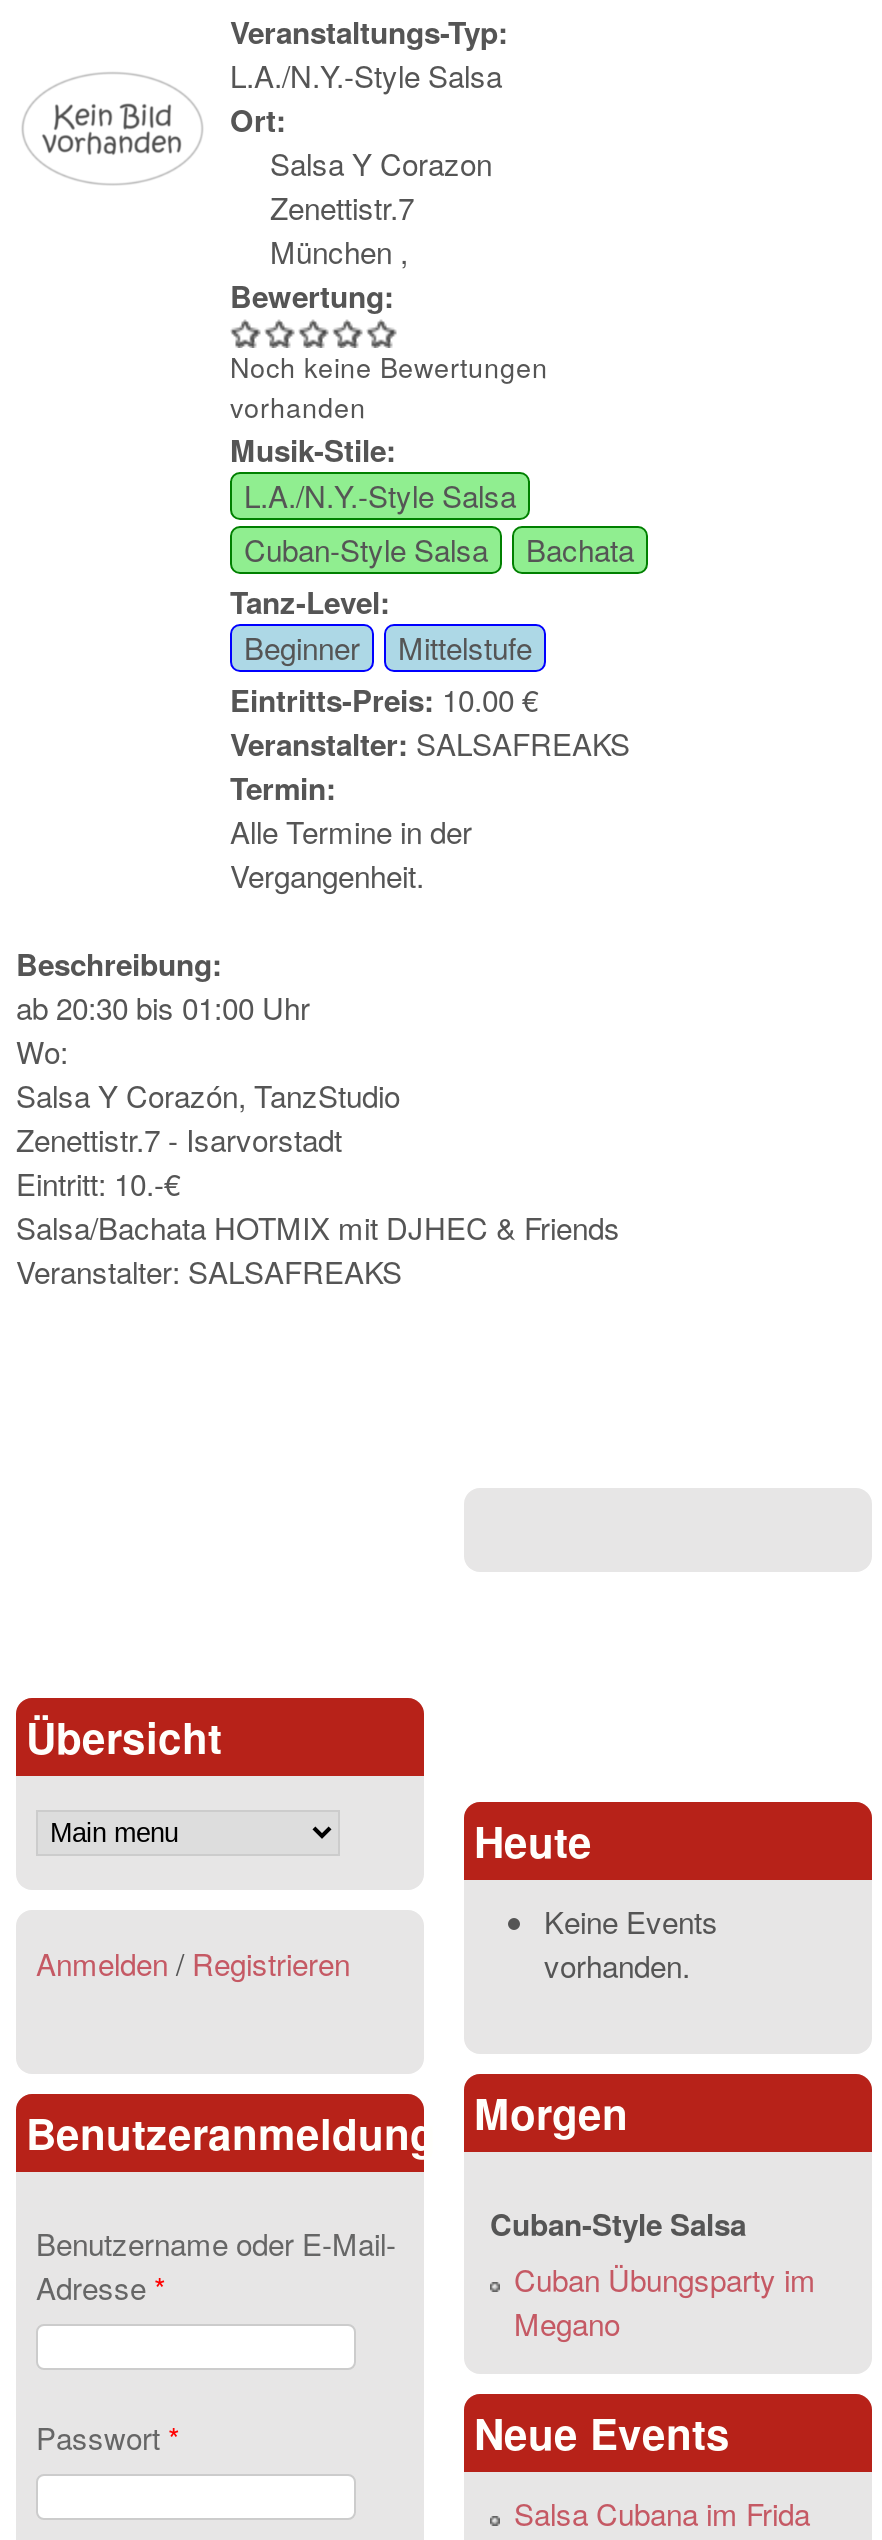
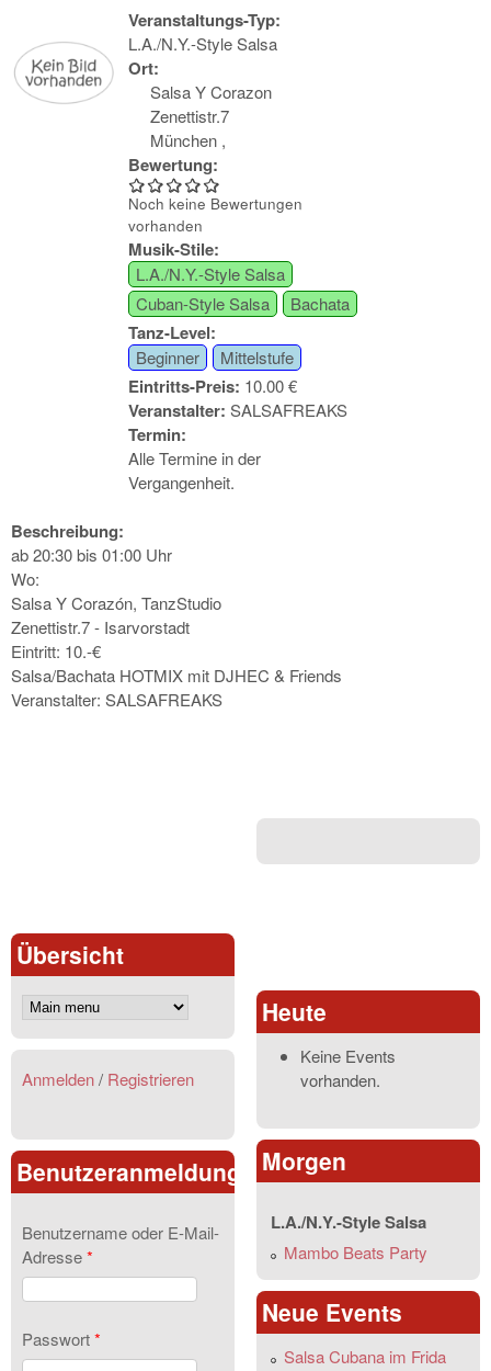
- Cuban-Style Salsa
- Cuban Übungsparty im
- Megano
+ L.A./N.Y.-Style Salsa
+ Mambo Beats Party
